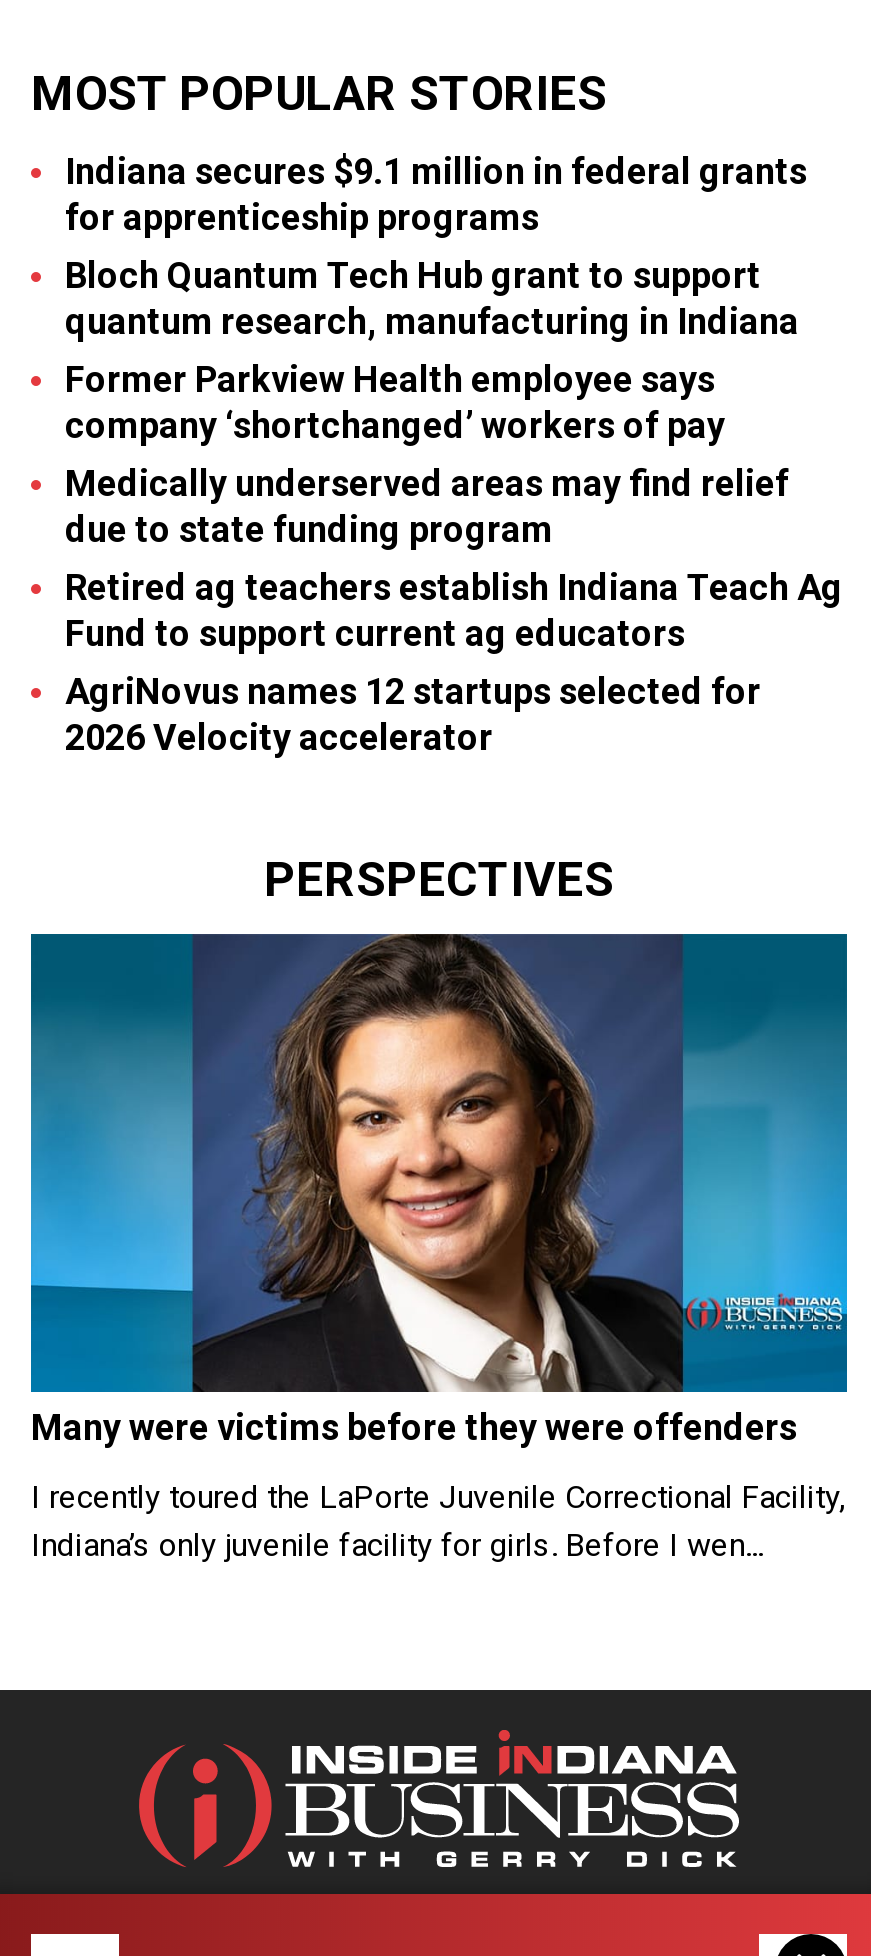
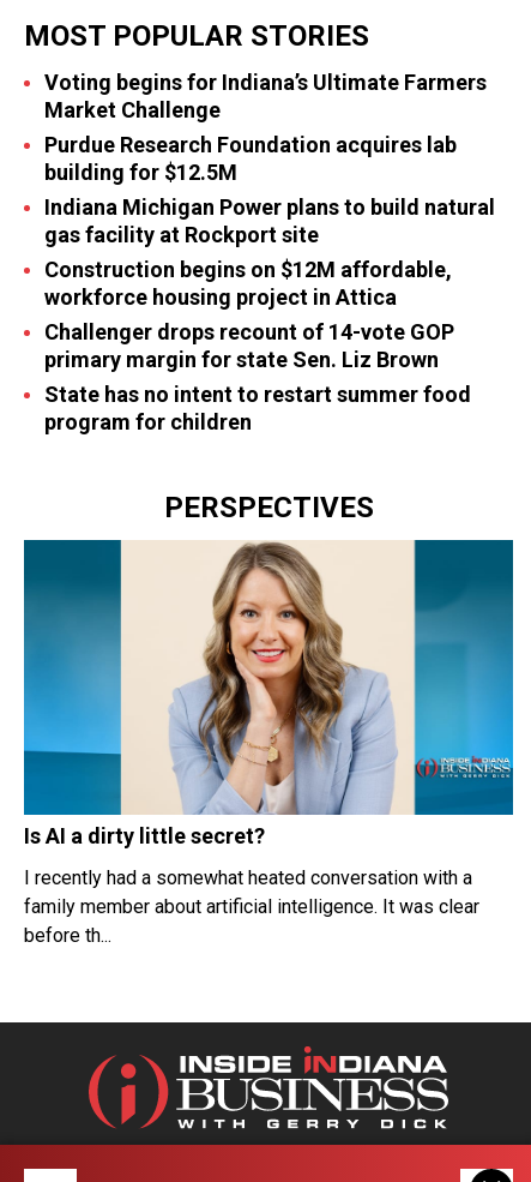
- Indiana secures $9.1 million in federal grants
- for apprenticeship programs
- Bloch Quantum Tech Hub grant to support
- quantum research, manufacturing in Indiana
- Former Parkview Health employee says
- company ‘shortchanged’ workers of pay
- Medically underserved areas may find relief
- due to state funding program
- Retired ag teachers establish Indiana Teach Ag
- Fund to support current ag educators
- AgriNovus names 12 startups selected for
- 2026 Velocity accelerator
+ Voting begins for Indiana’s Ultimate Farmers
+ Market Challenge
+ Purdue Research Foundation acquires lab
+ building for $12.5M
+ Indiana Michigan Power plans to build natural
+ gas facility at Rockport site
+ Construction begins on $12M affordable,
+ workforce housing project in Attica
+ Challenger drops recount of 14-vote GOP
+ primary margin for state Sen. Liz Brown
+ State has no intent to restart summer food
+ program for children

- [image]
- Many were victims before they were offenders
+ [image]
+ Is AI a dirty little secret?

- I recently toured the LaPorte Juvenile Correctional Facility,
- Indiana’s only juvenile facility for girls. Before I wen...
+ I recently had a somewhat heated conversation with a
+ family member about artificial intelligence. It was clear
+ before th...
